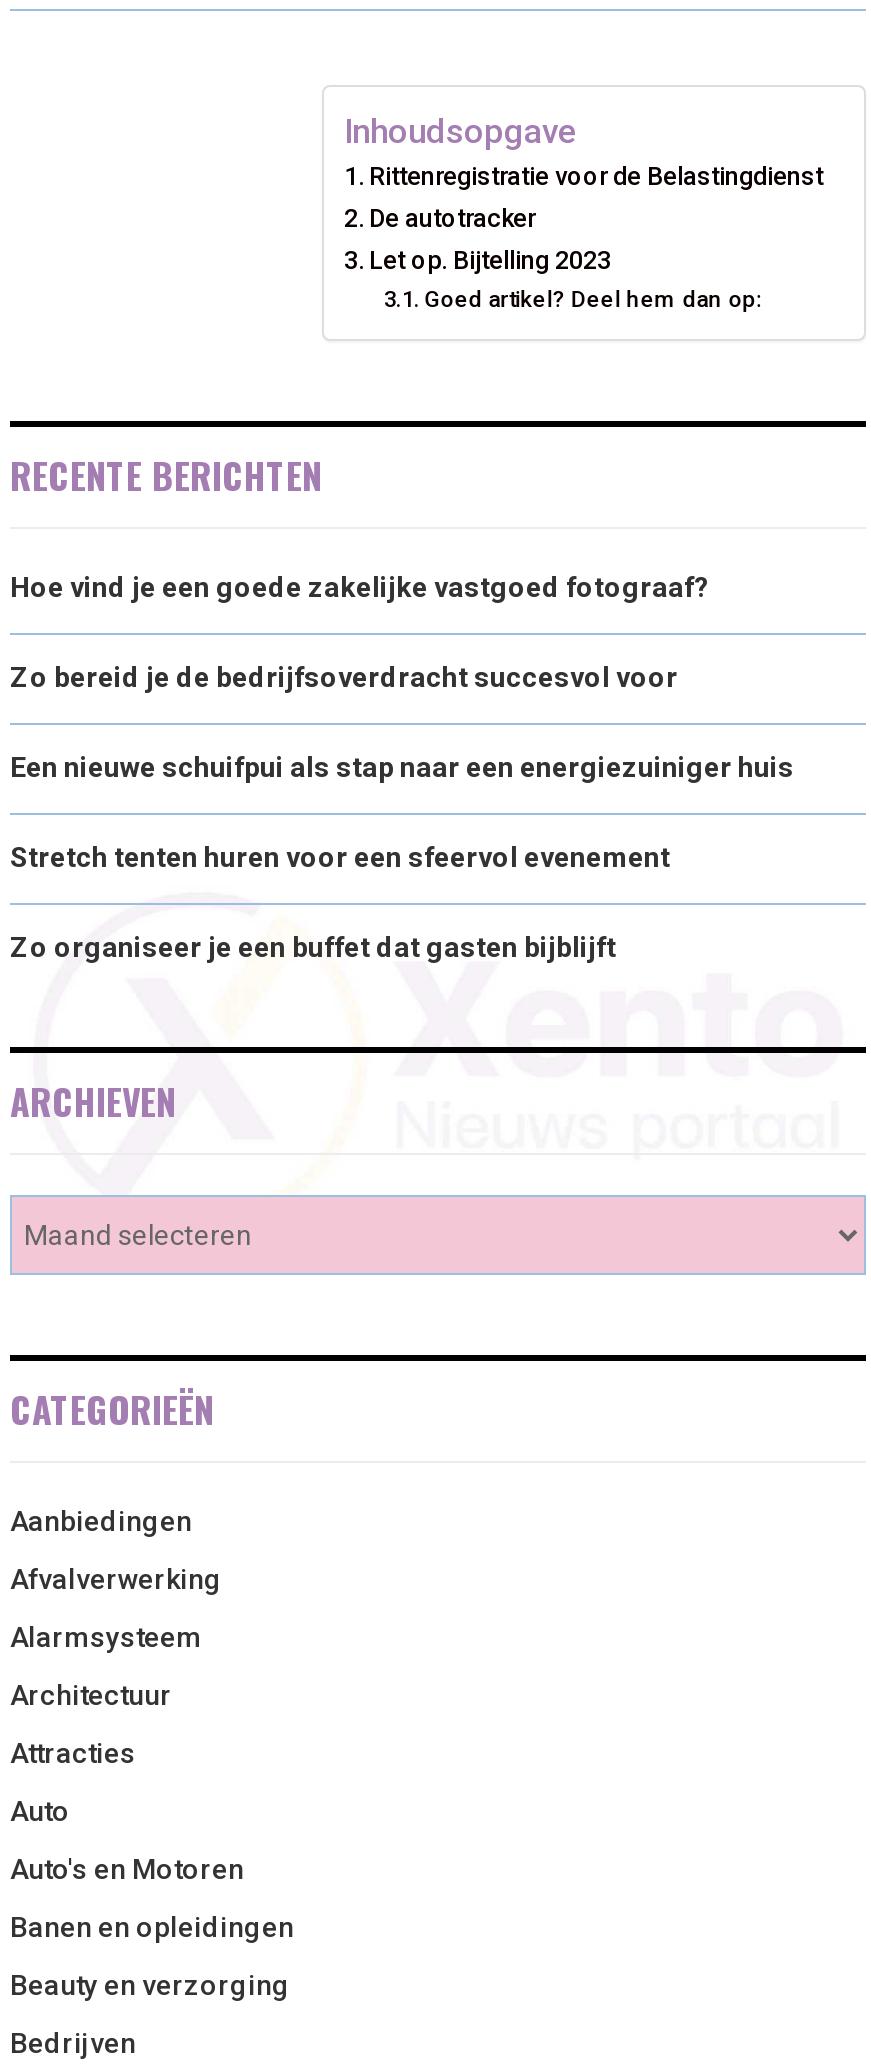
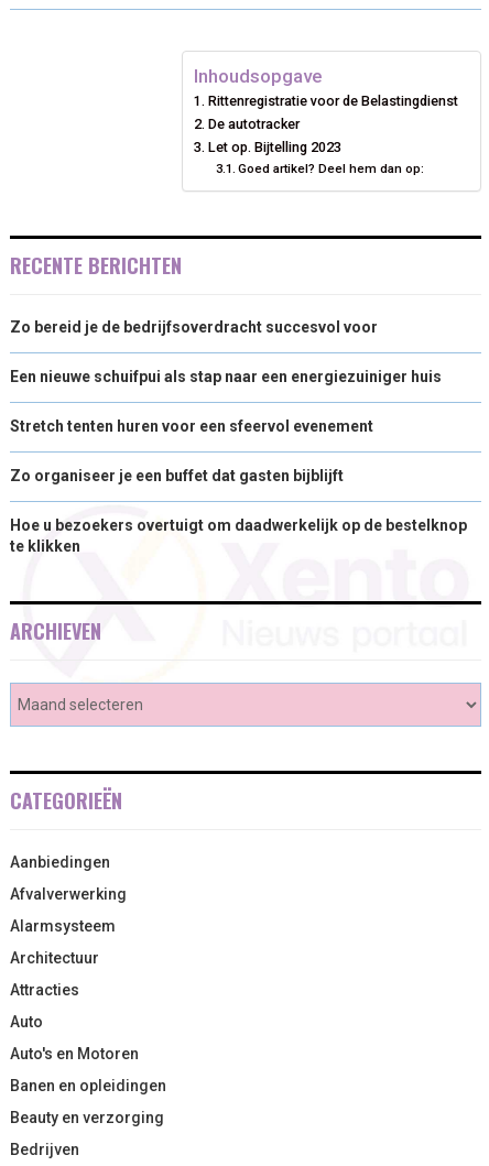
- Hoe vind je een goede zakelijke vastgoed fotograaf?

moved up: Zo bereid je de bedrijfsoverdracht succesvol voor | Een nieuwe schuifpui als stap naar een energiezuiniger huis | Stretch tenten huren voor een sfeervol evenement | Zo organiseer je een buffet dat gasten bijblijft

+ Hoe u bezoekers overtuigt om daadwerkelijk op de bestelknop
+ te klikken
